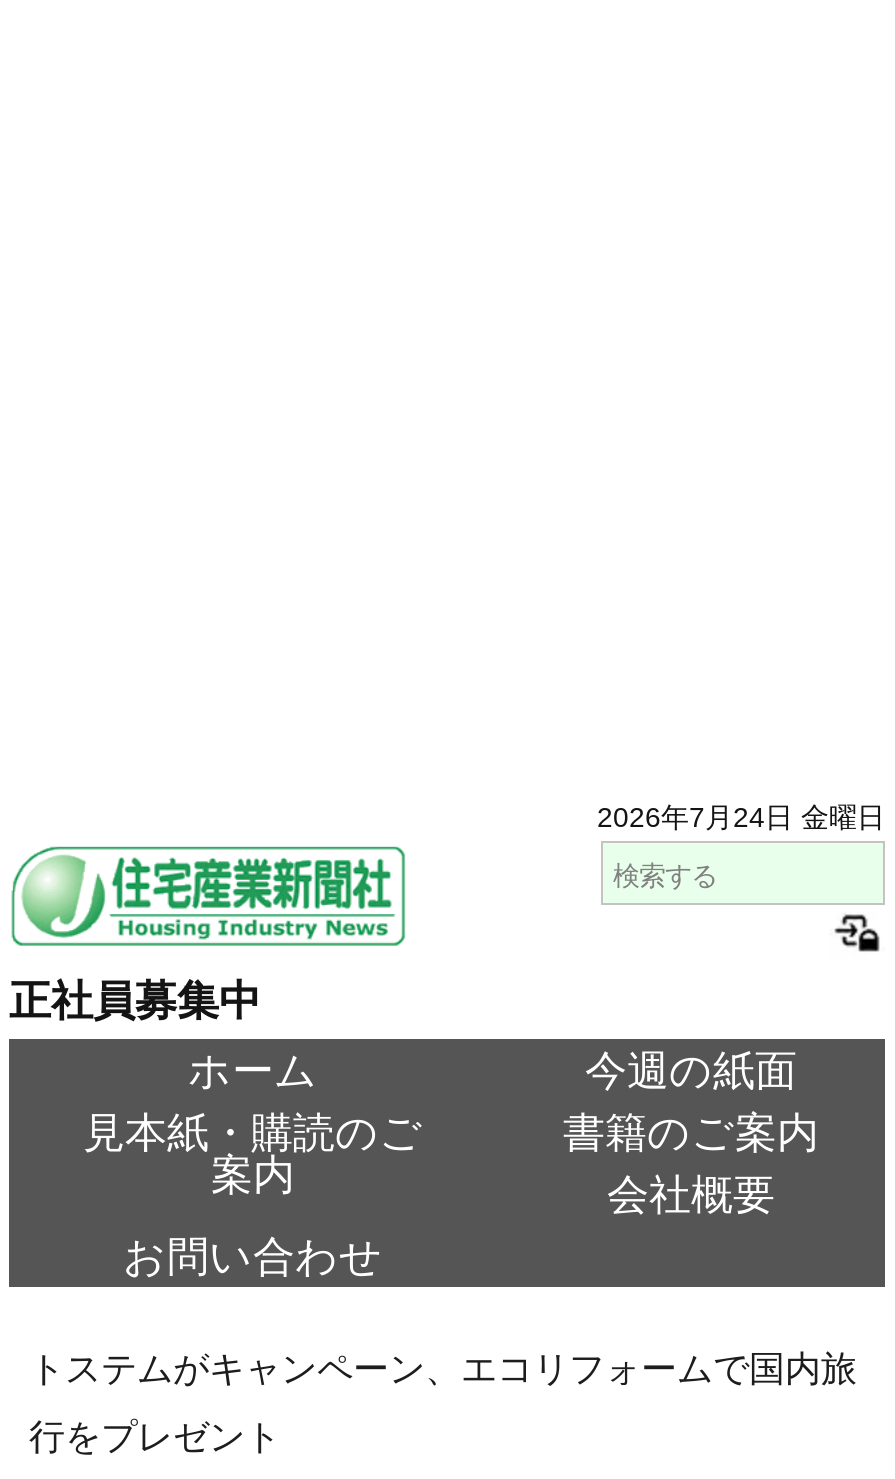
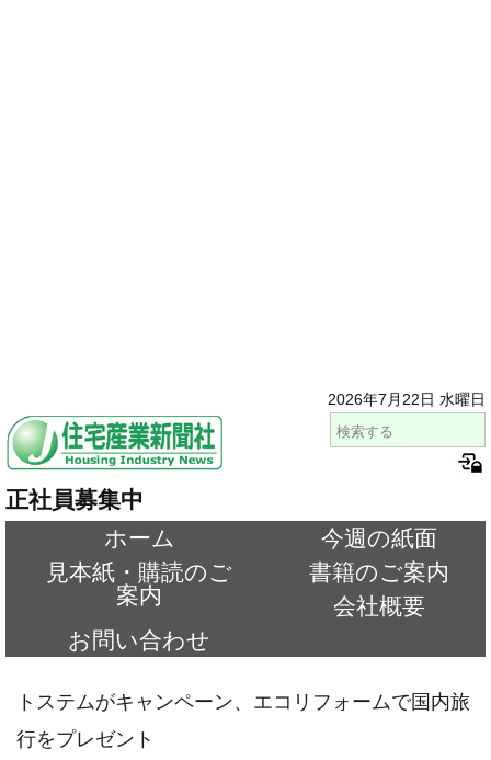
- 2026年7月24日 金曜日
+ 2026年7月22日 水曜日
